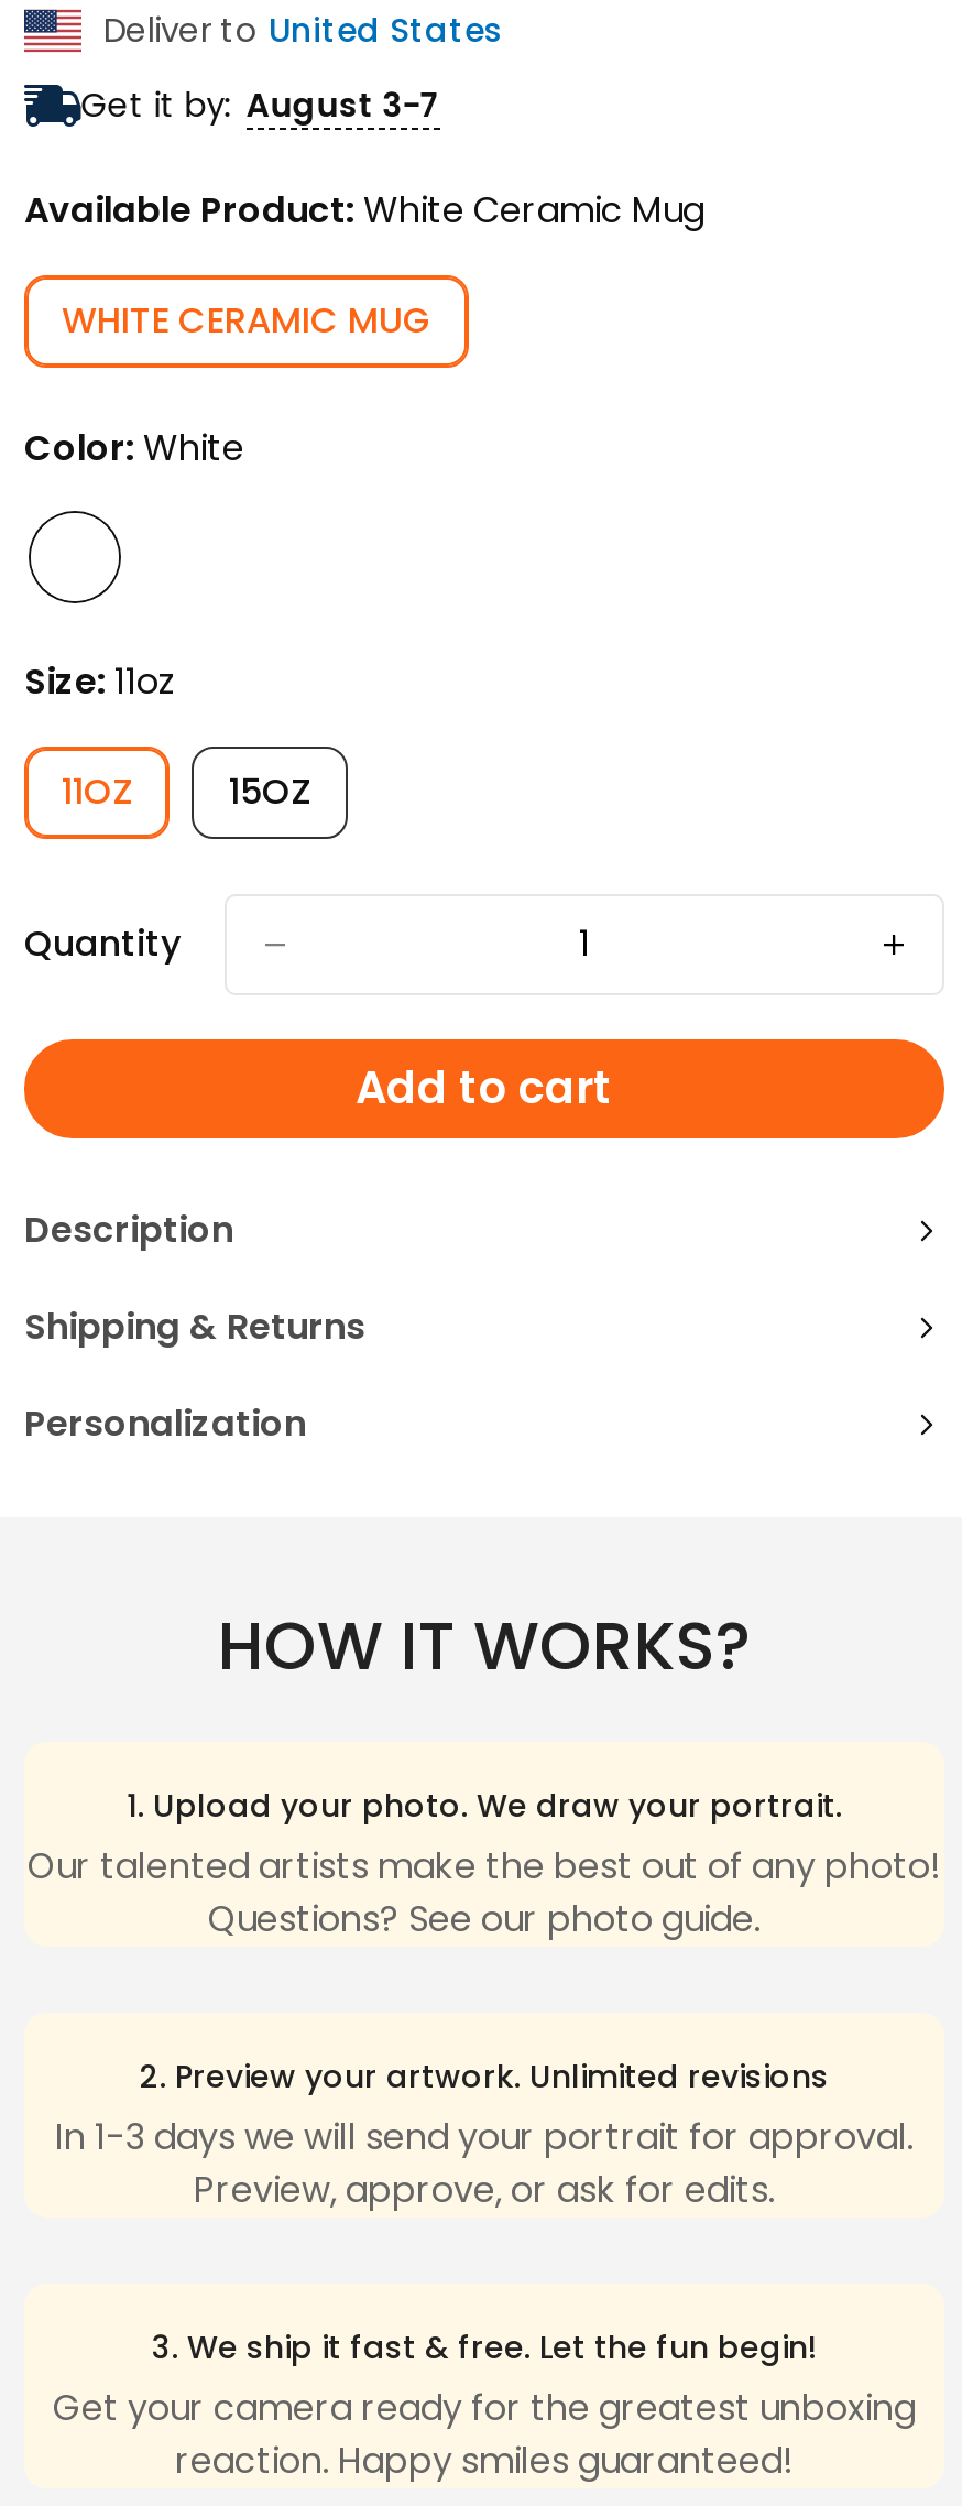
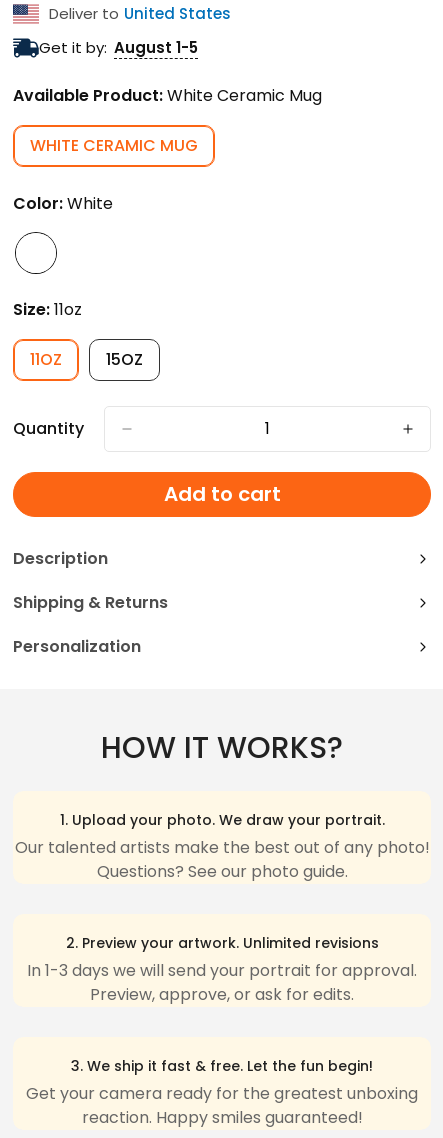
- Get it by: August 3-7
+ Get it by: August 1-5
